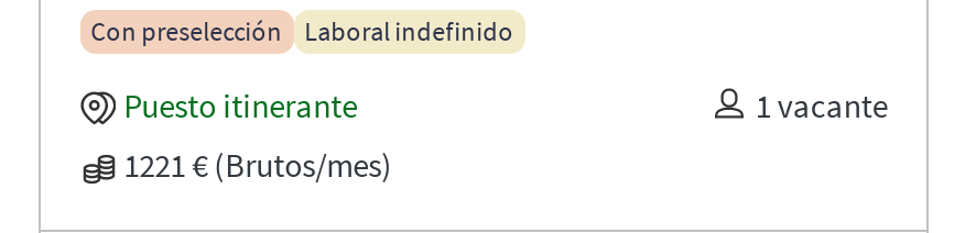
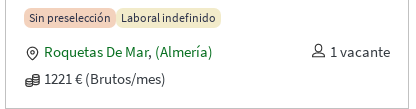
- Con preselección
+ Sin preselección

- Puesto itinerante
+ Roquetas De Mar, (Almería)
